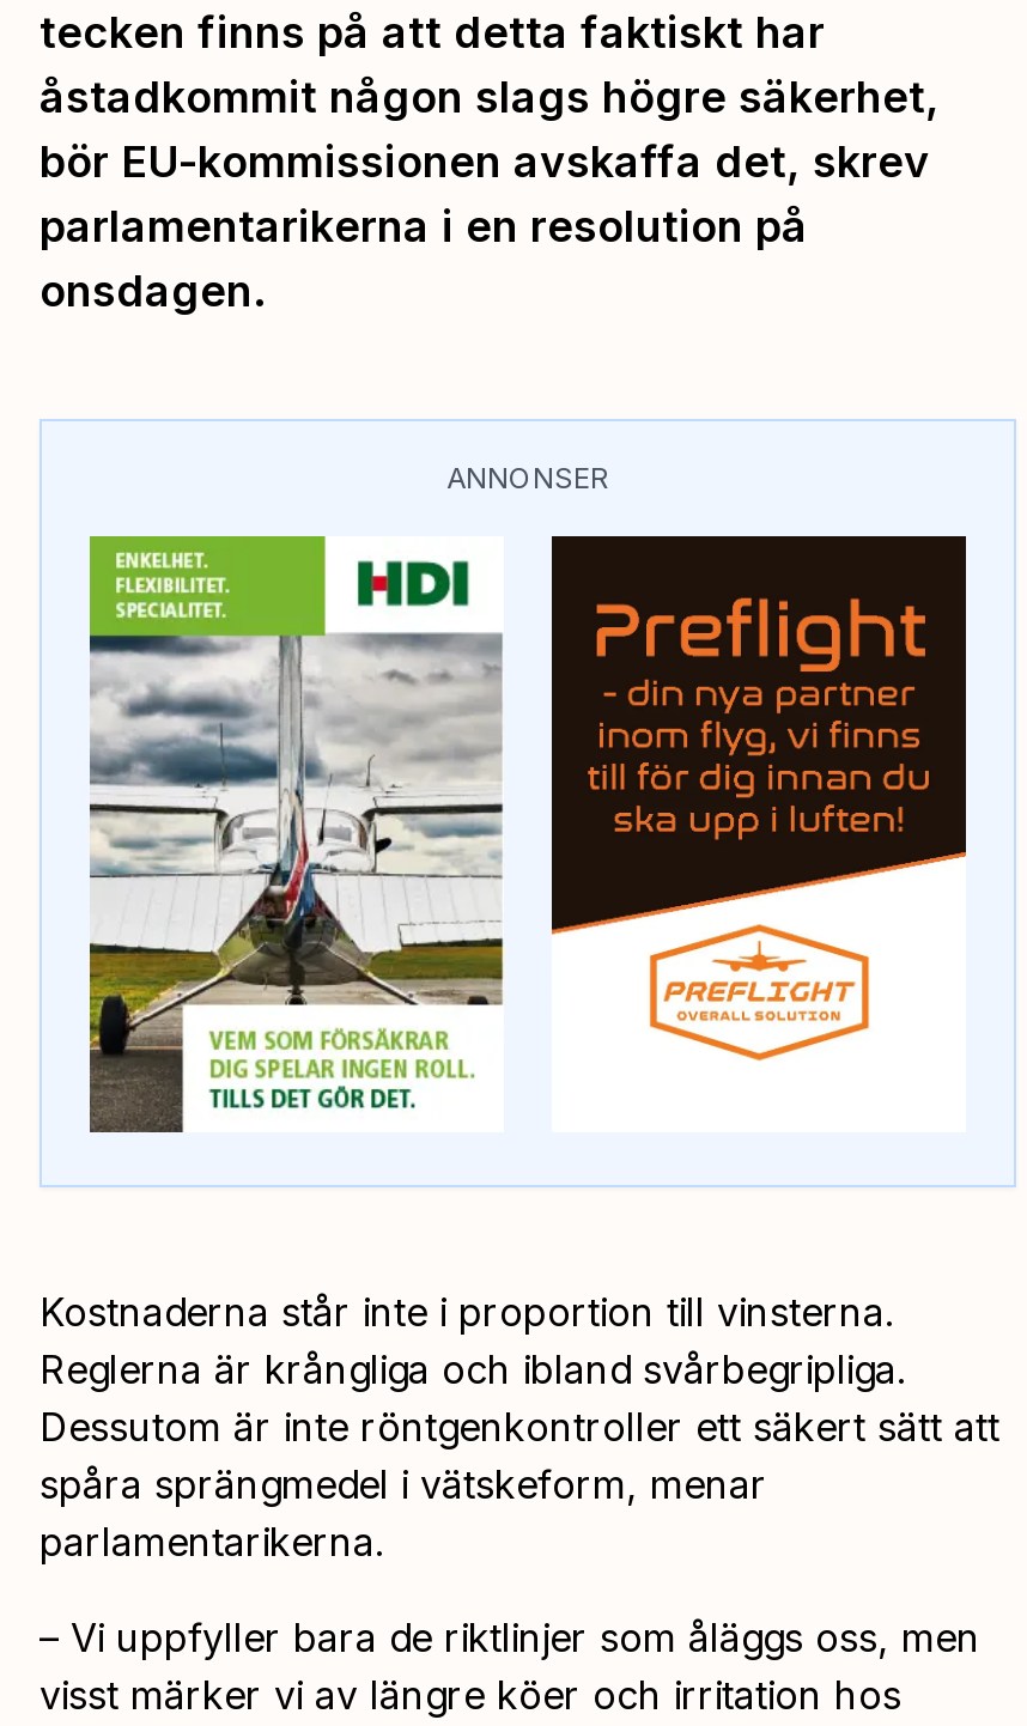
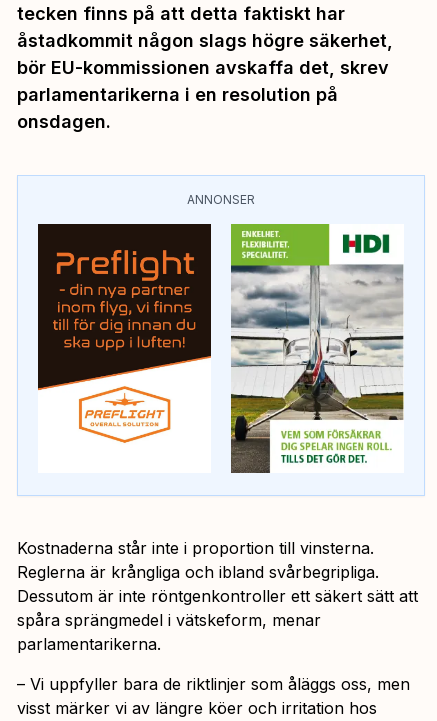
- [image]
+ [image]

- [image]
+ [image]
